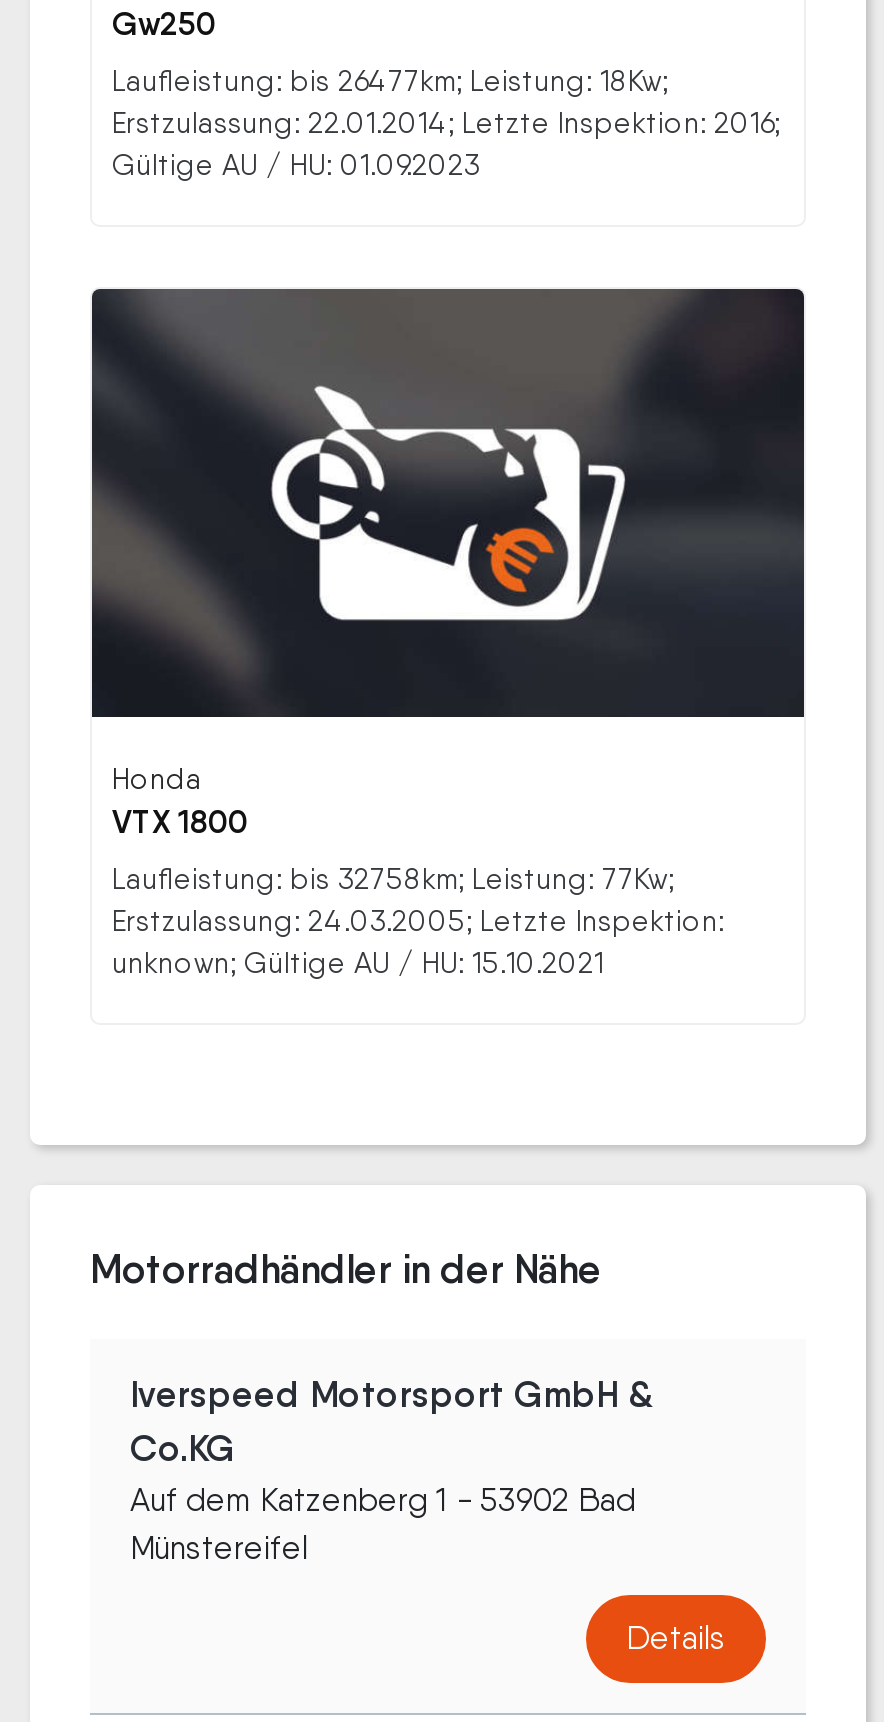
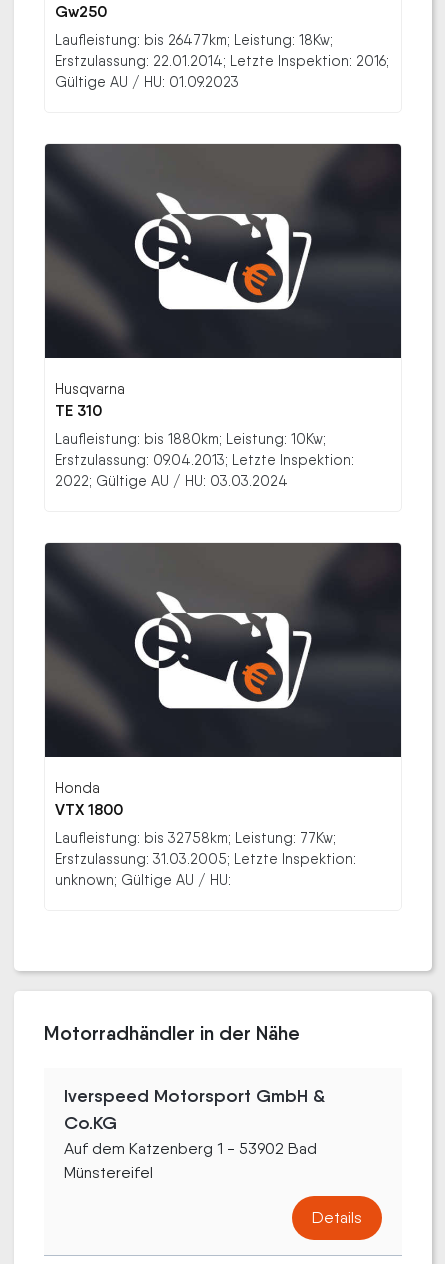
+ Husqvarna
+ TE 310
+ Laufleistung: bis 1880km; Leistung: 10Kw;
+ Erstzulassung: 09.04.2013; Letzte Inspektion:
+ 2022; Gültige AU / HU: 03.03.2024

- Erstzulassung: 24.03.2005; Letzte Inspektion:
- unknown; Gültige AU / HU: 15.10.2021
+ Erstzulassung: 31.03.2005; Letzte Inspektion:
+ unknown; Gültige AU / HU:
